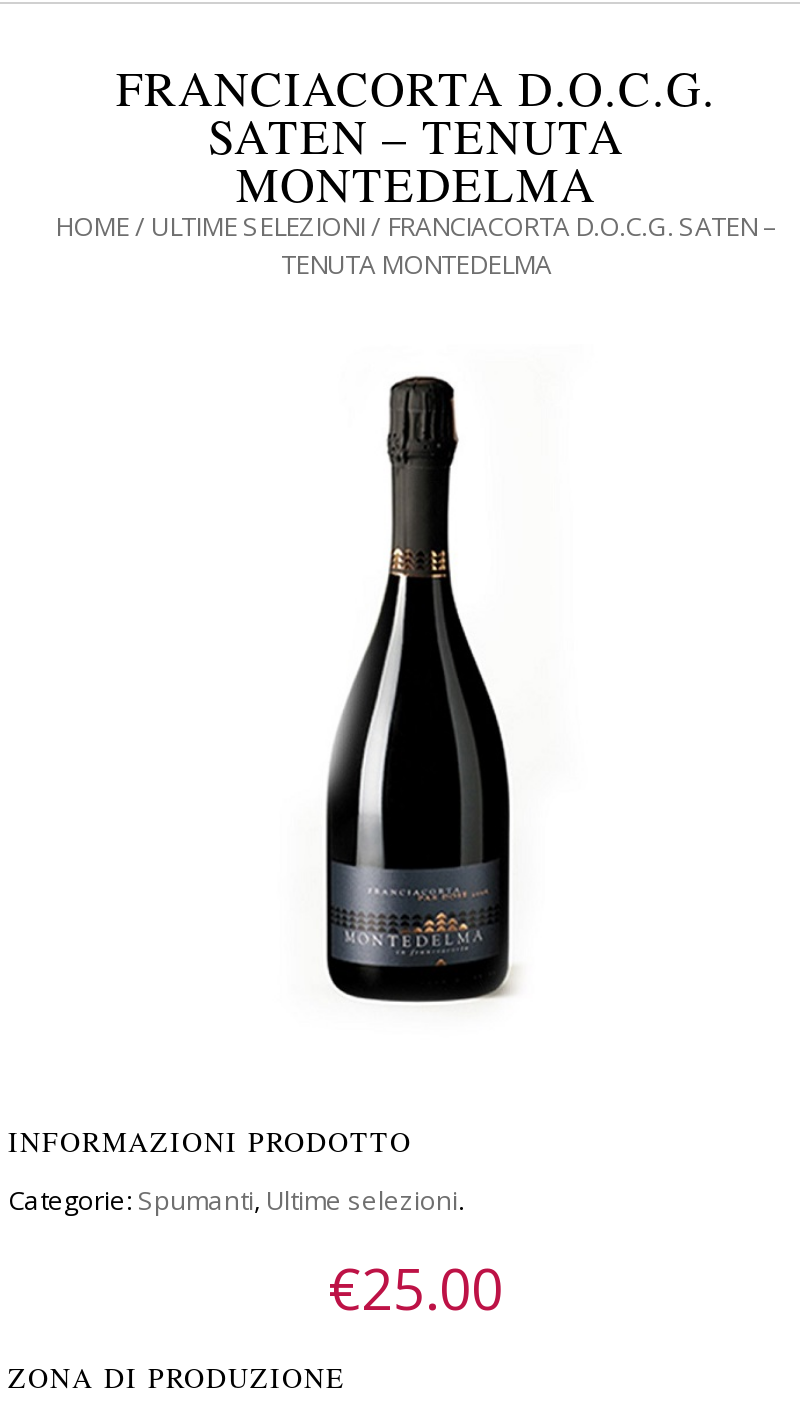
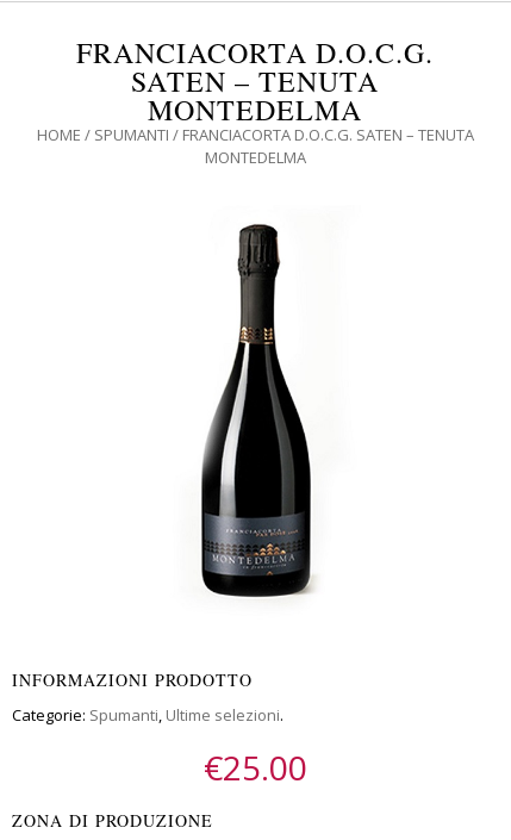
- HOME/ ULTIME SELEZIONI / FRANCIACORTA D.O.C.G. SATEN –
- TENUTA MONTEDELMA
+ HOME/ SPUMANTI / FRANCIACORTA D.O.C.G. SATEN – TENUTA
+ MONTEDELMA
